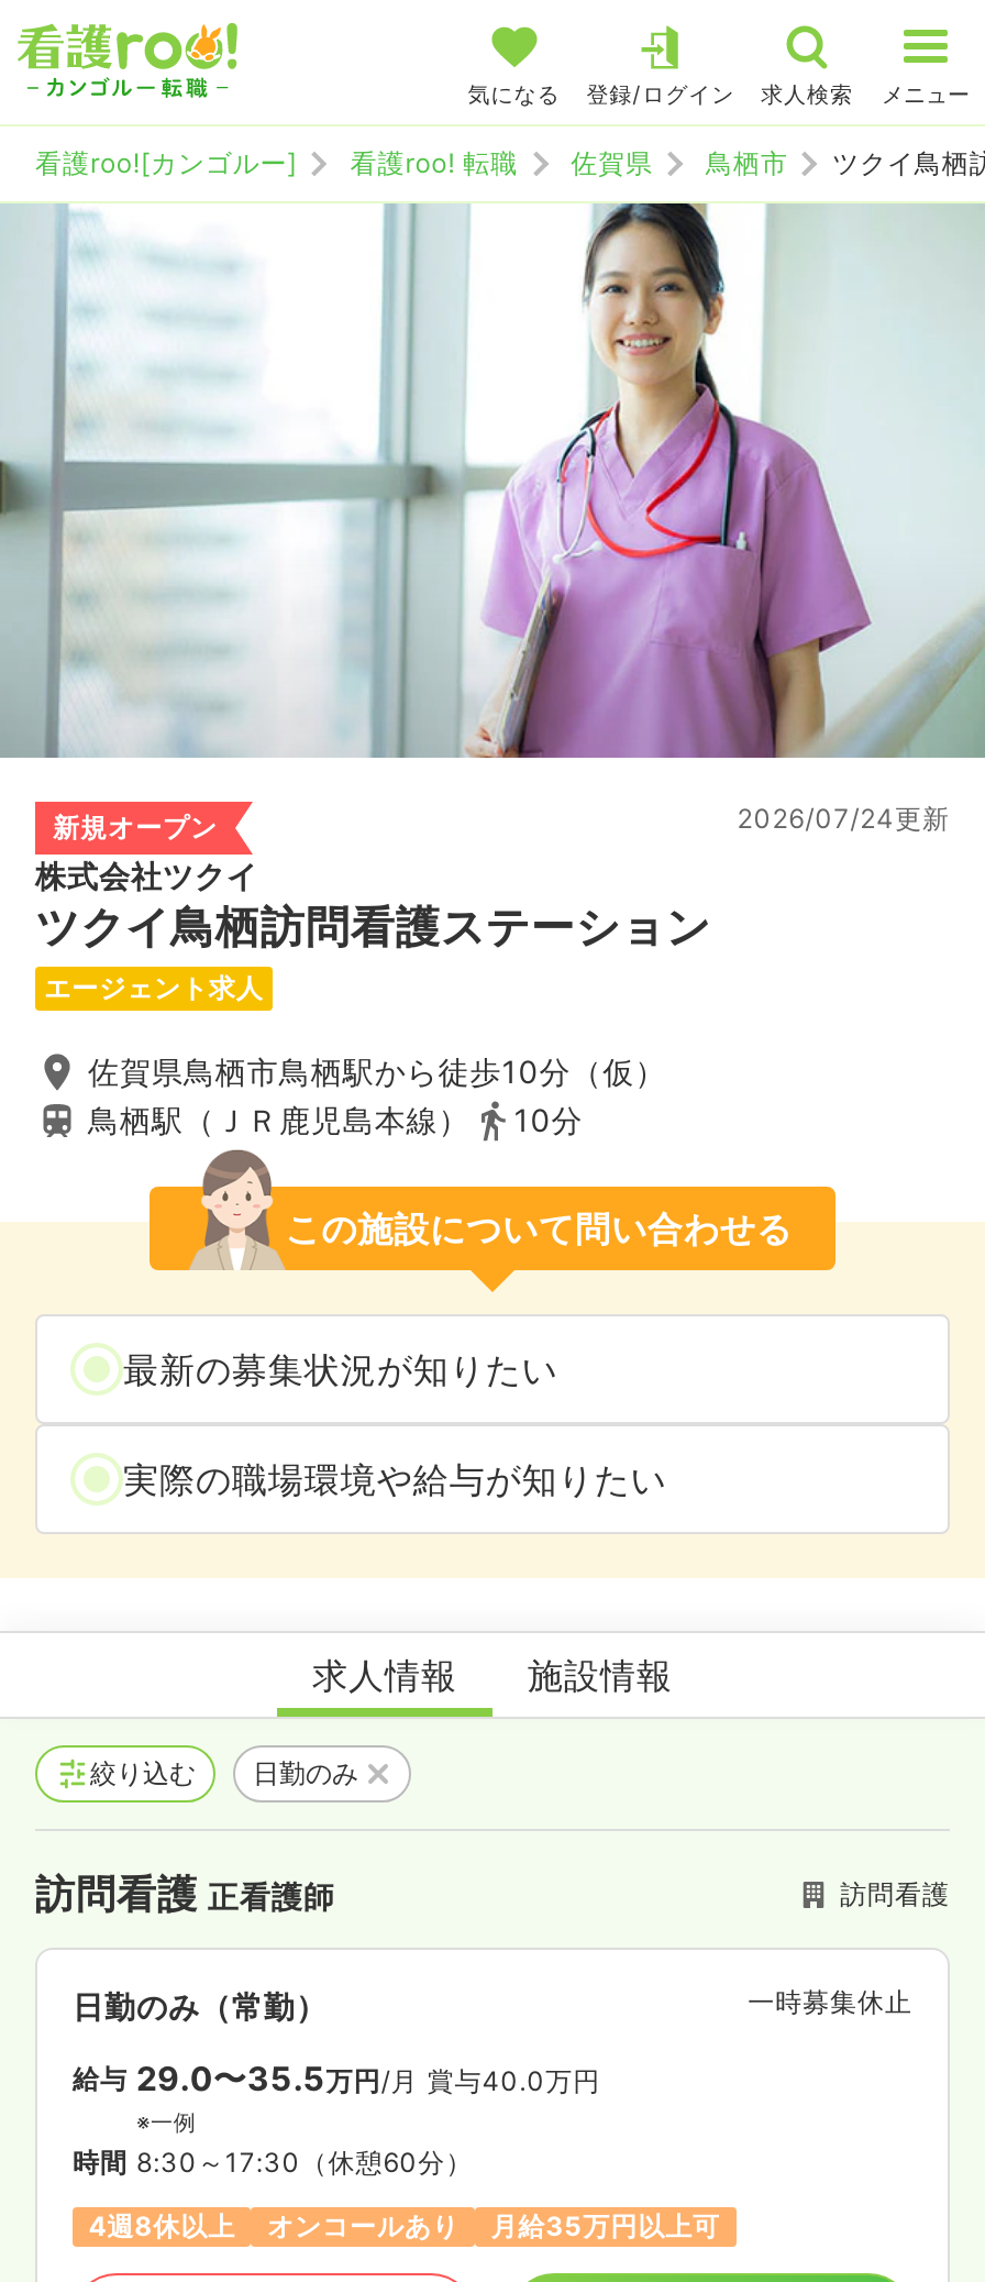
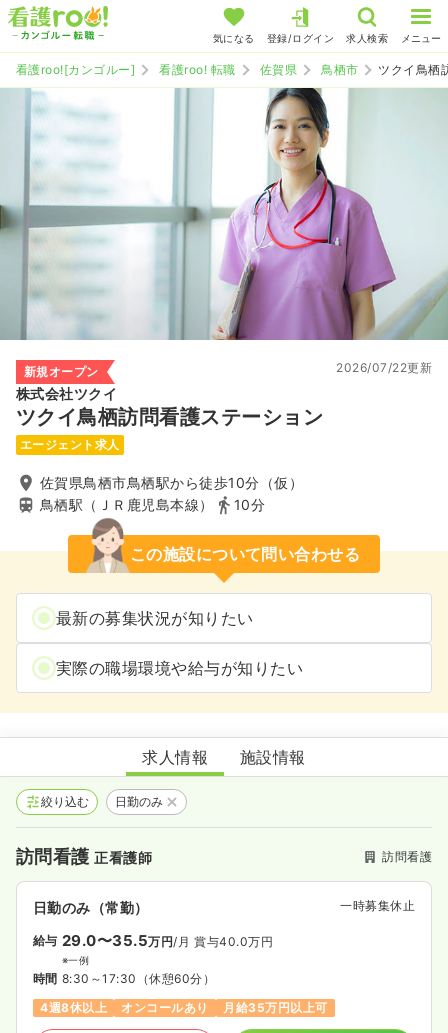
- 2026/07/24更新
+ 2026/07/22更新
